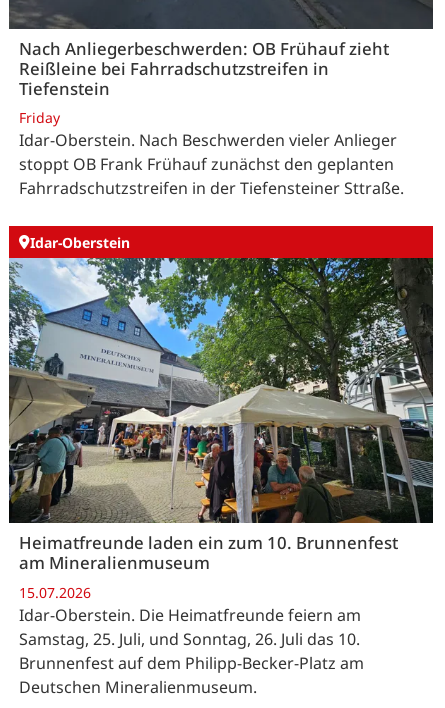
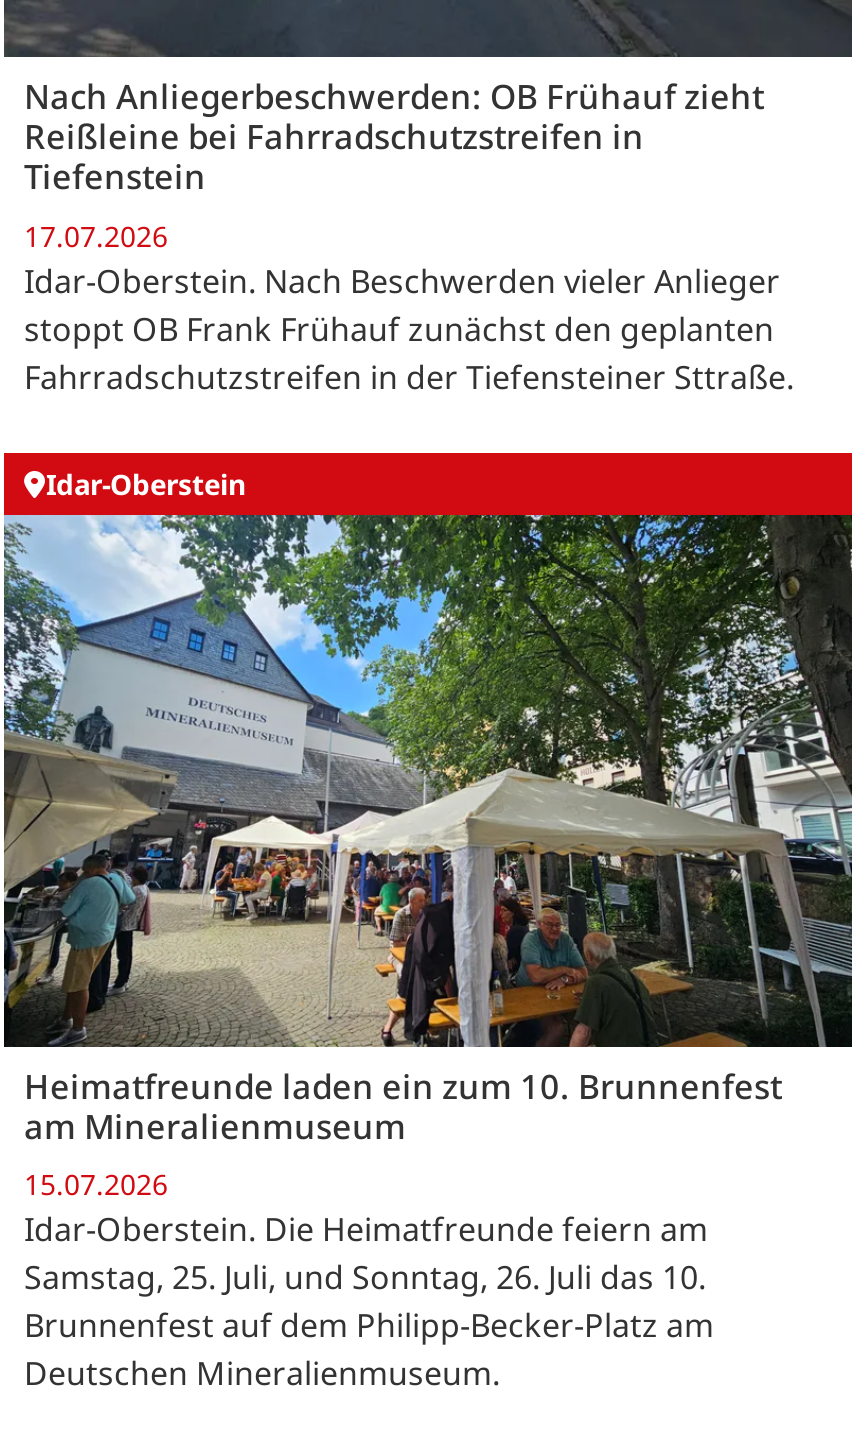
- Friday
+ 17.07.2026
